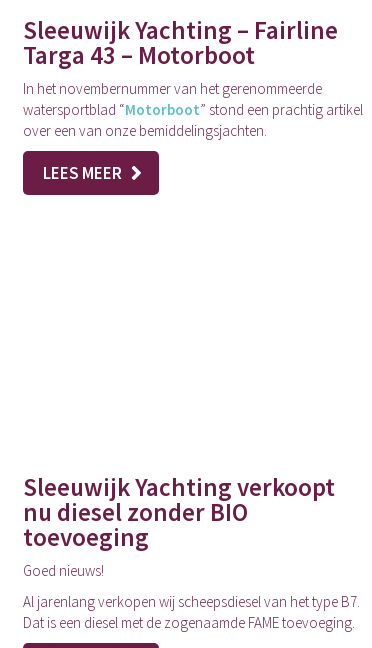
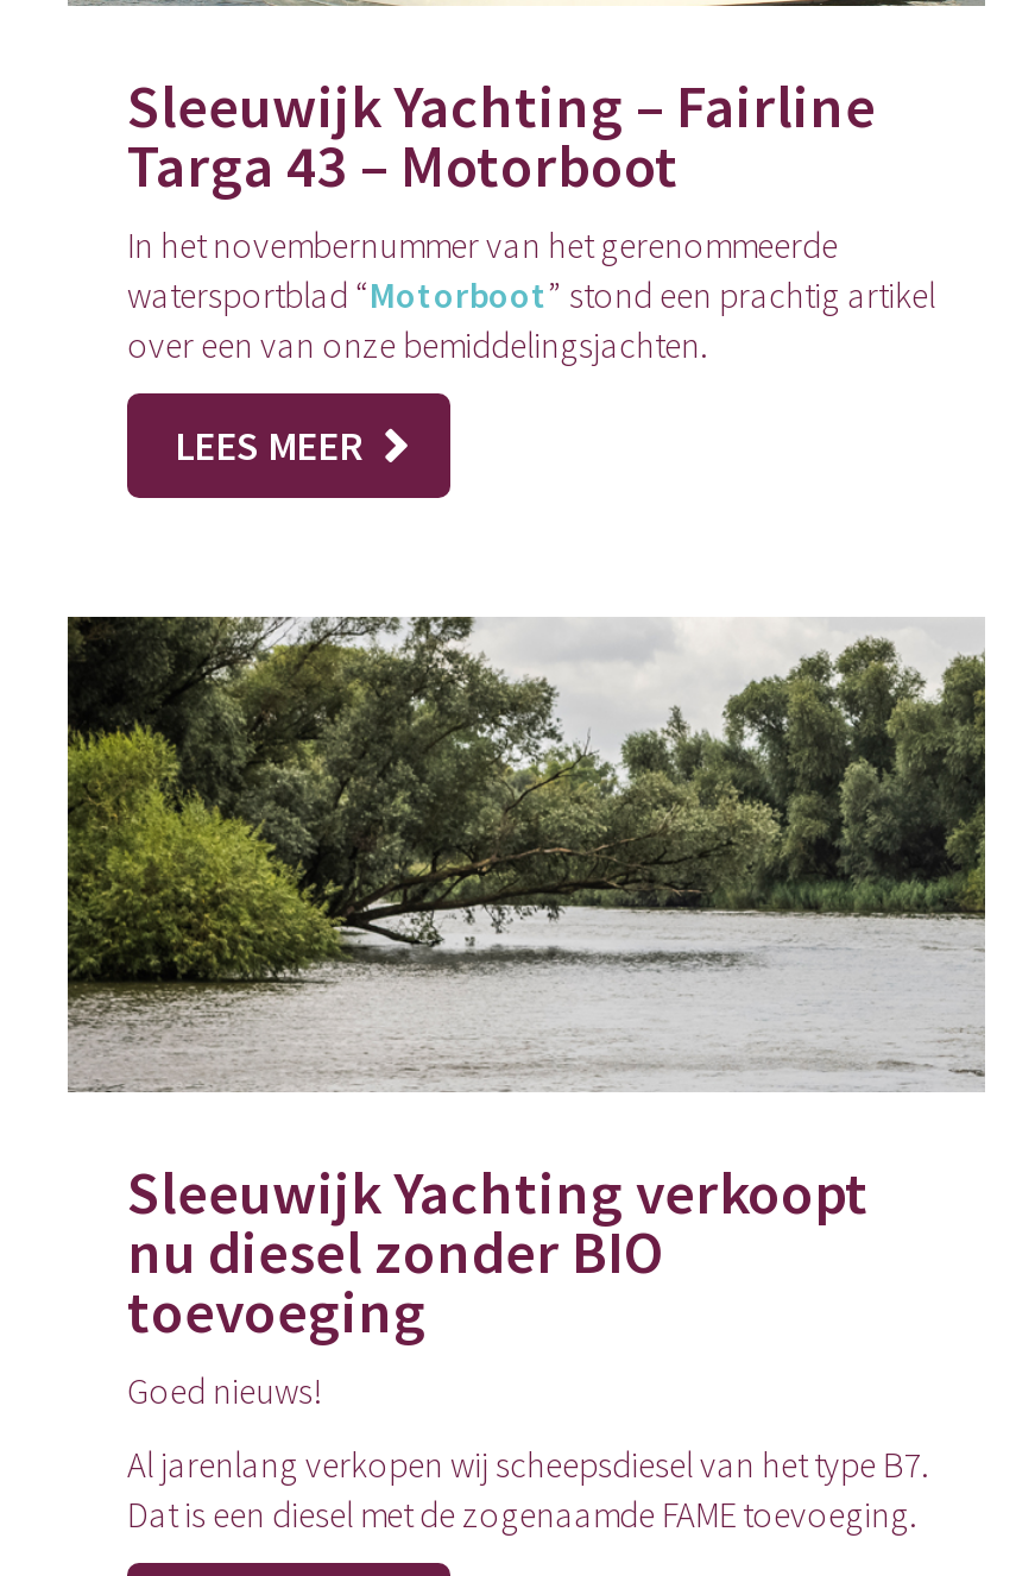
+ [image]
